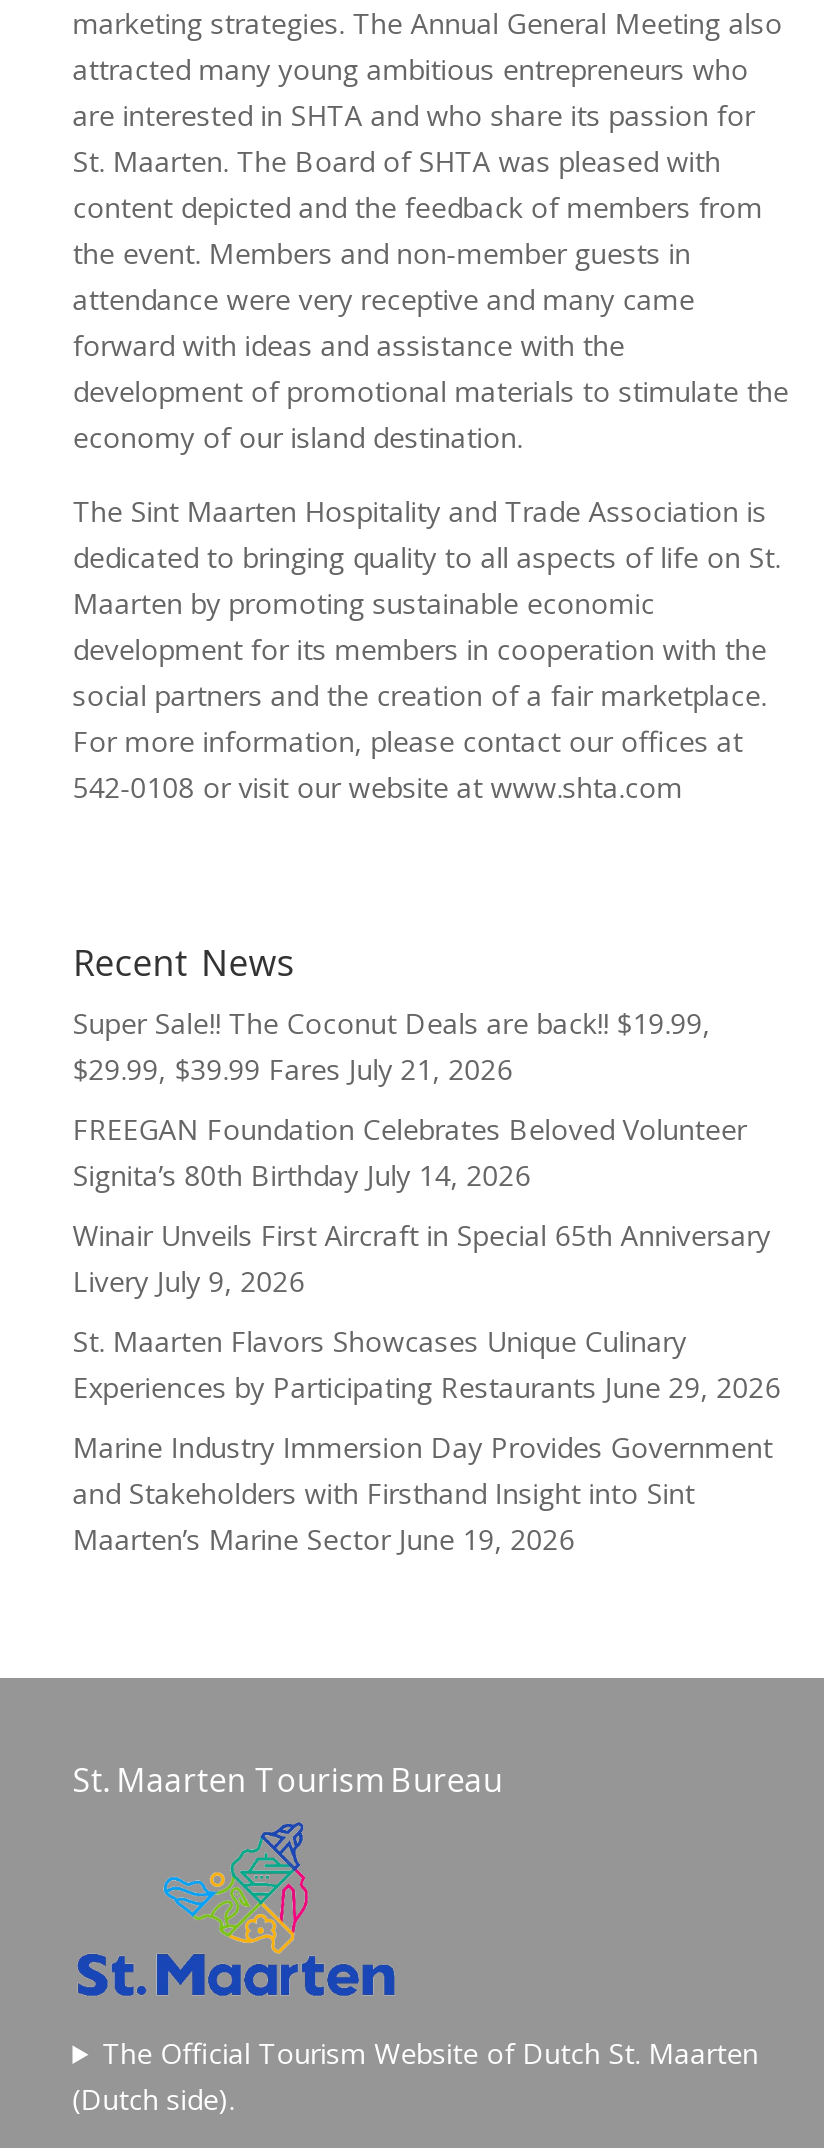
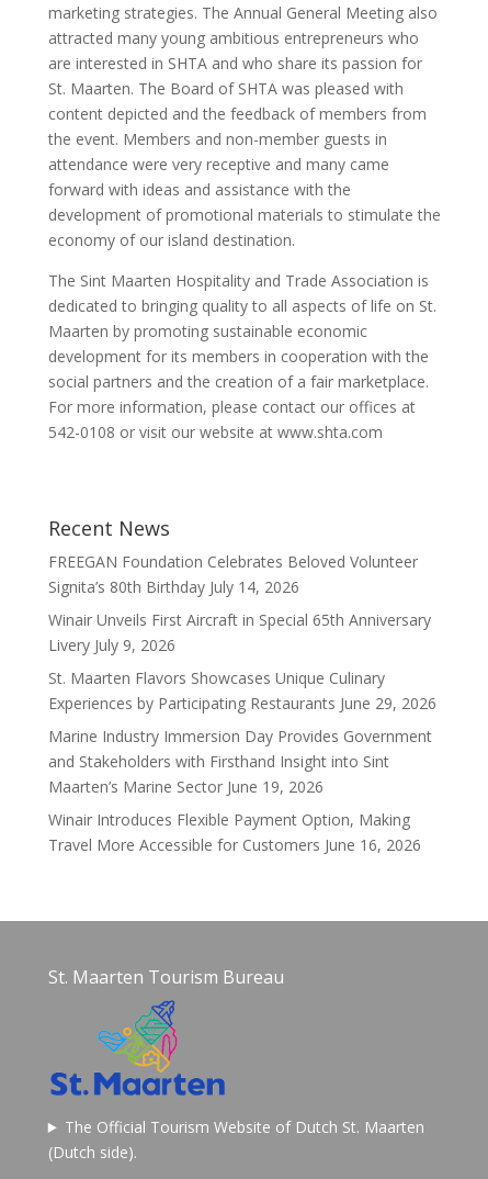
- Super Sale!! The Coconut Deals are back!! $19.99,
- $29.99, $39.99 Fares July 21, 2026

moved up: FREEGAN Foundation Celebrates Beloved Volunteer | Signita’s 80th Birthday July 14, 2026 | Winair Unveils First Aircraft in Special 65th Anniversary | ... | and Stakeholders with Firsthand Insight into Sint | Maarten’s Marine Sector June 19, 2026

+ Winair Introduces Flexible Payment Option, Making
+ Travel More Accessible for Customers June 16, 2026
